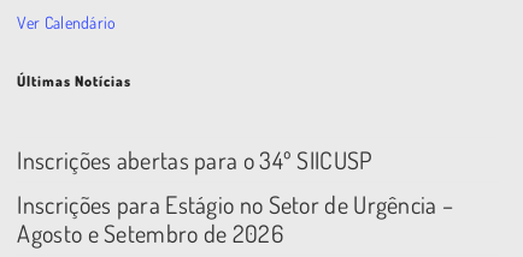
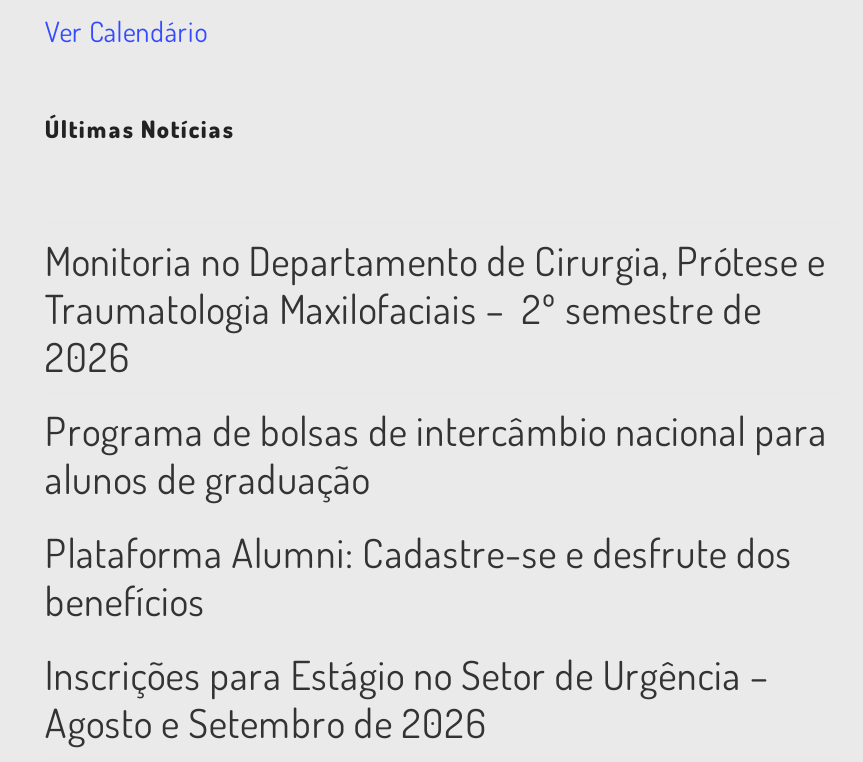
- Inscrições abertas para o 34º SIICUSP
+ Monitoria no Departamento de Cirurgia, Prótese e
+ Traumatologia Maxilofaciais – 2º semestre de
+ 2026
+ Programa de bolsas de intercâmbio nacional para
+ alunos de graduação
+ Plataforma Alumni: Cadastre-se e desfrute dos
+ benefícios
